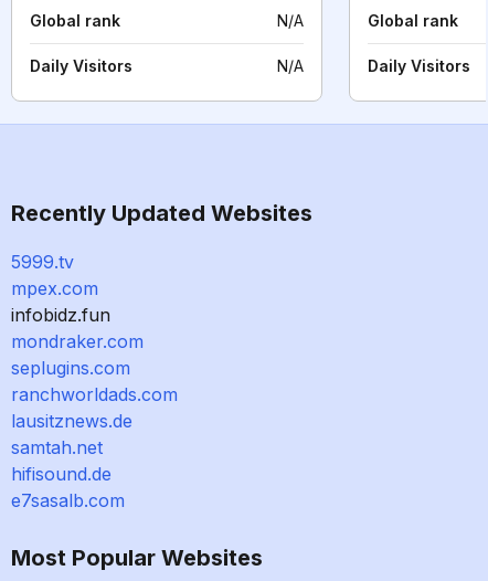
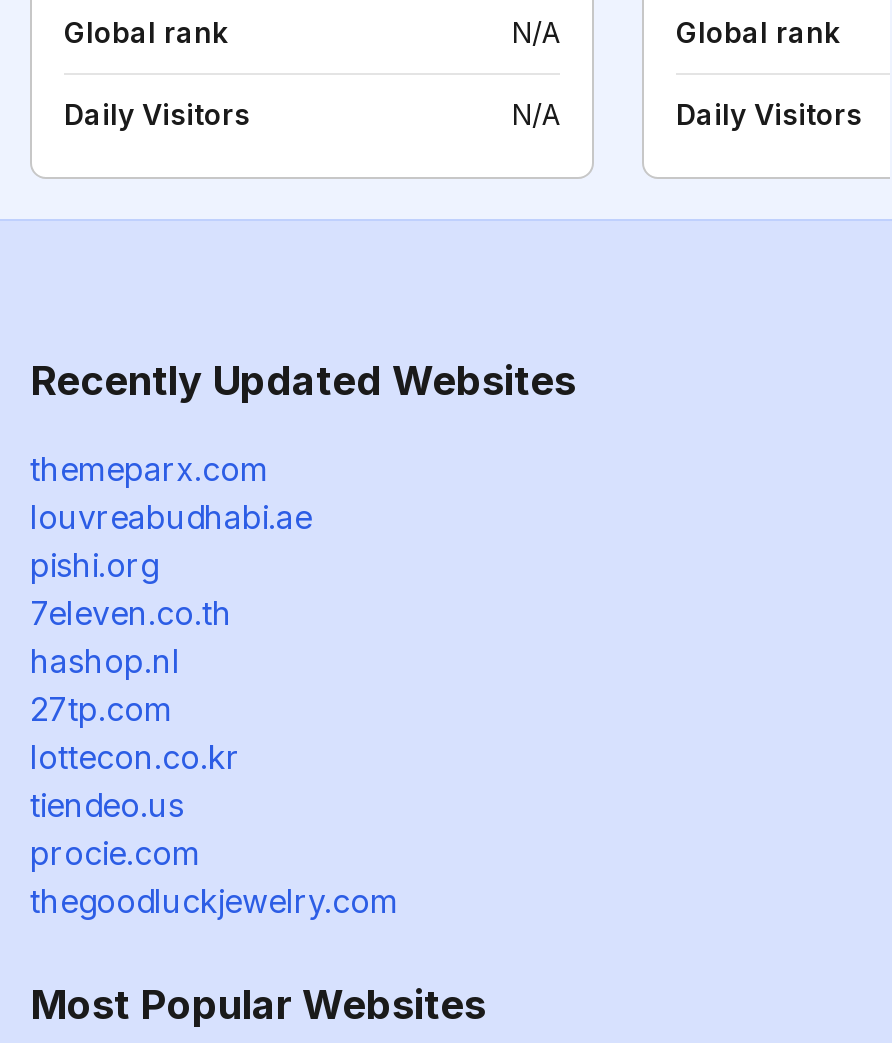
- 5999.tv
- mpex.com
- infobidz.fun
- mondraker.com
- seplugins.com
- ranchworldads.com
- lausitznews.de
- samtah.net
- hifisound.de
- e7sasalb.com
+ themeparx.com
+ louvreabudhabi.ae
+ pishi.org
+ 7eleven.co.th
+ hashop.nl
+ 27tp.com
+ lottecon.co.kr
+ tiendeo.us
+ procie.com
+ thegoodluckjewelry.com
